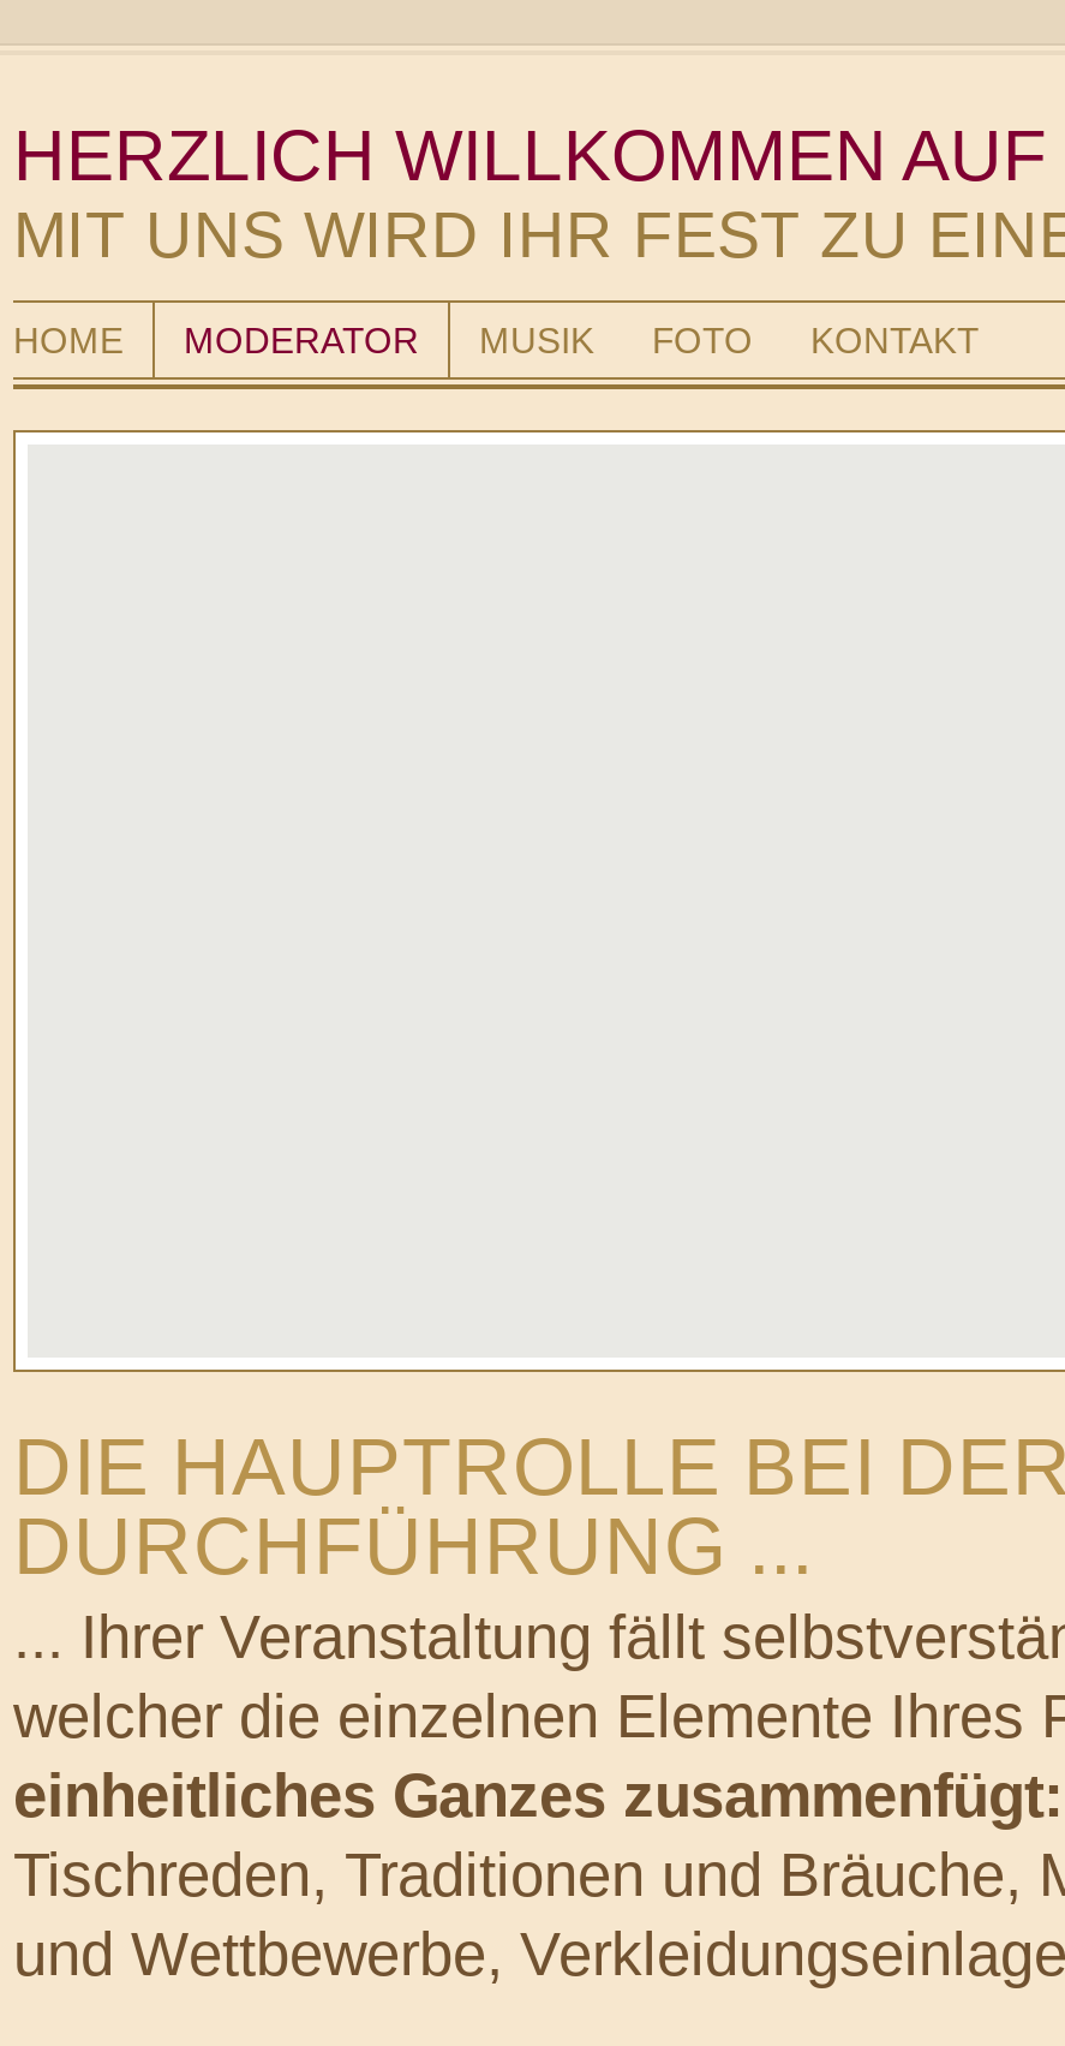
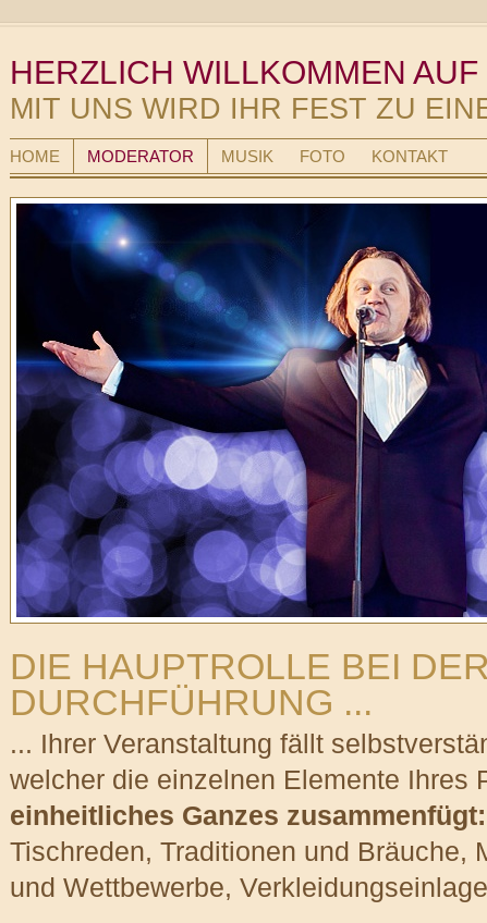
+ [image]
